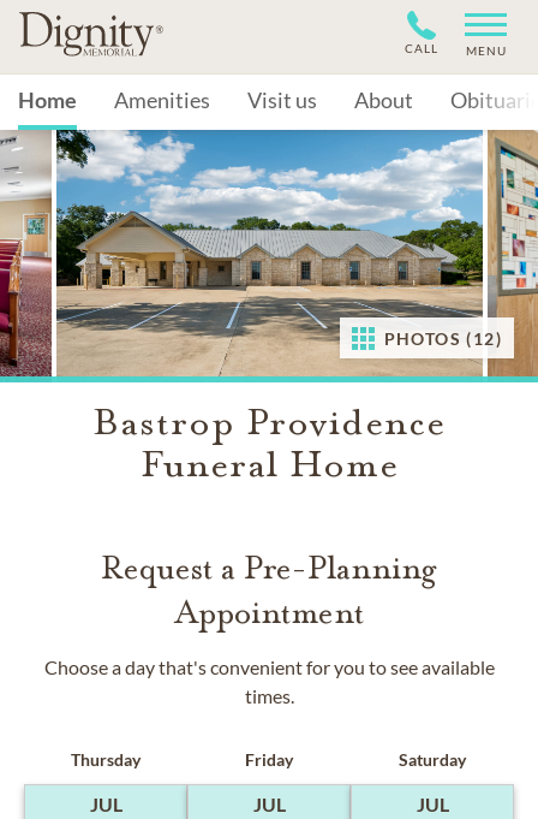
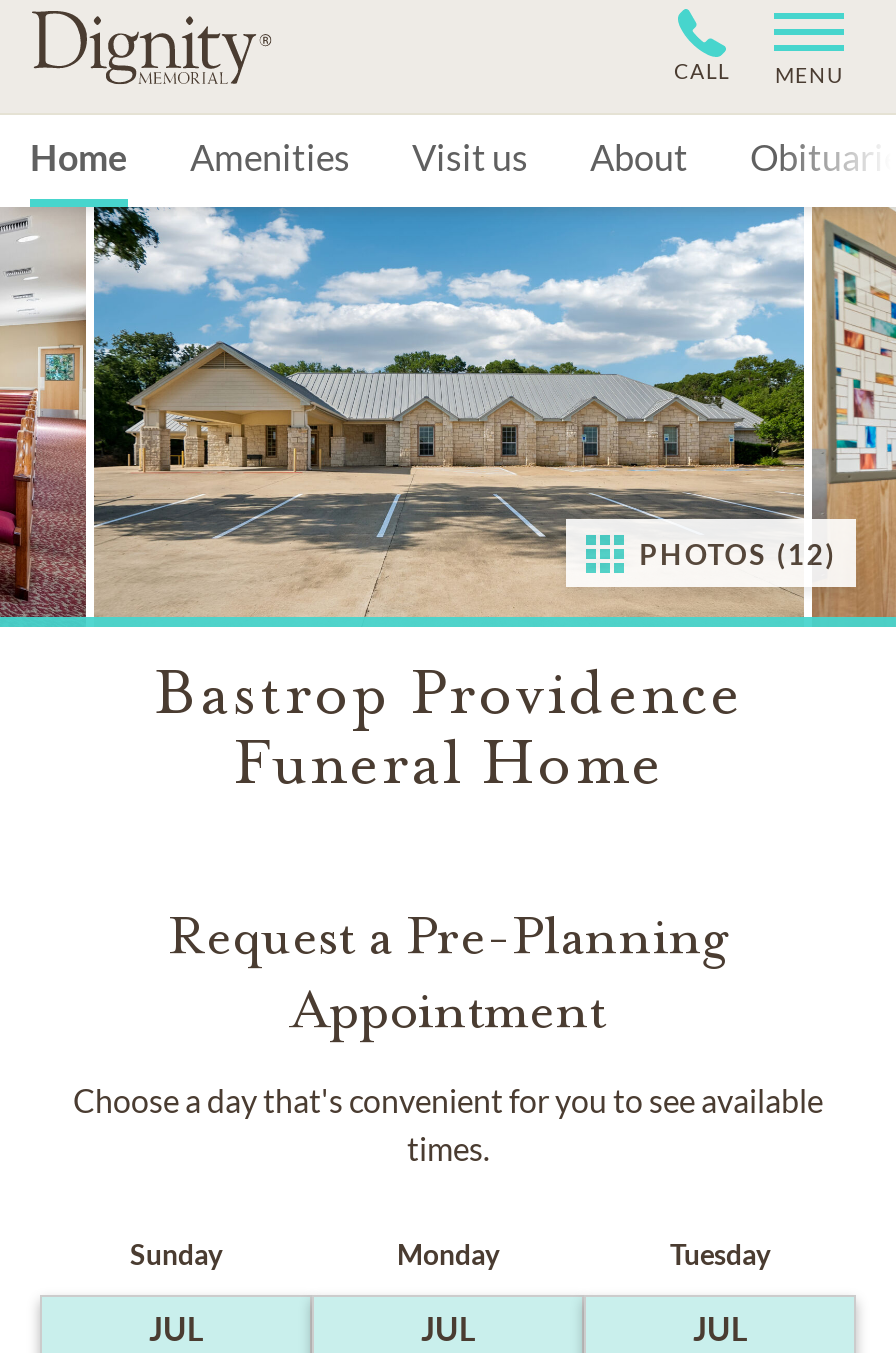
- Thursday
+ Sunday

- Friday
+ Monday

- Saturday
+ Tuesday
